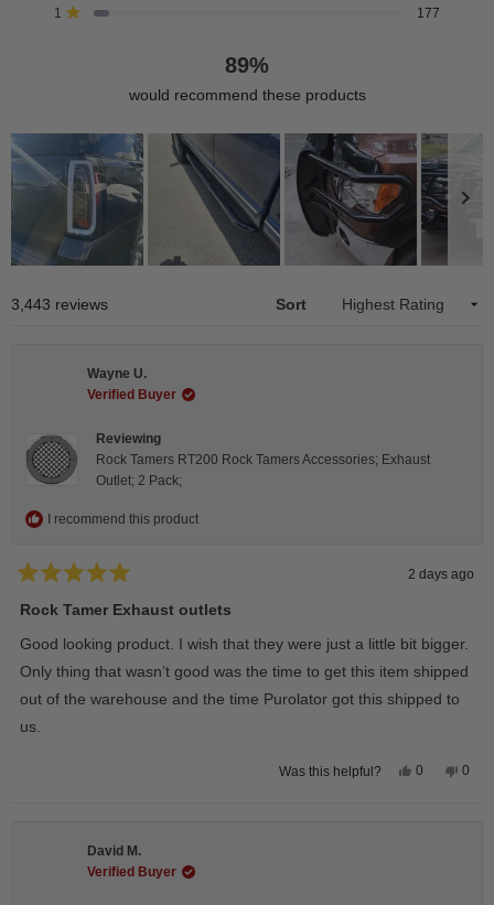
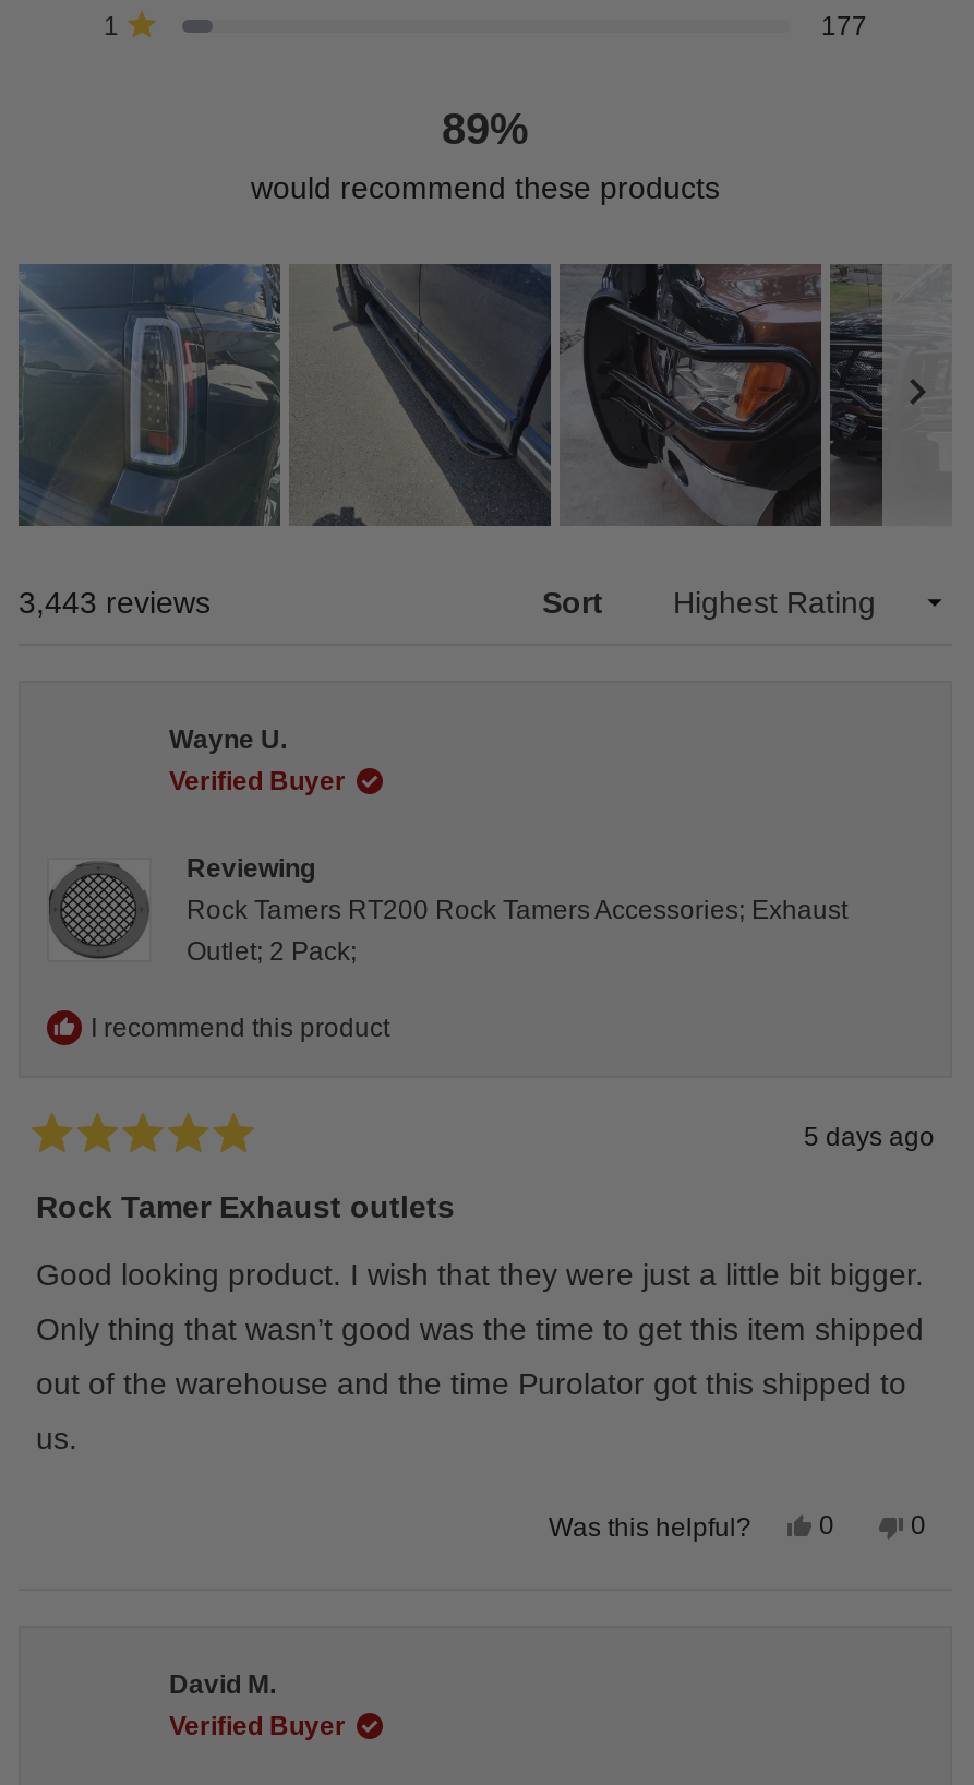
- 2 days ago
+ 5 days ago
